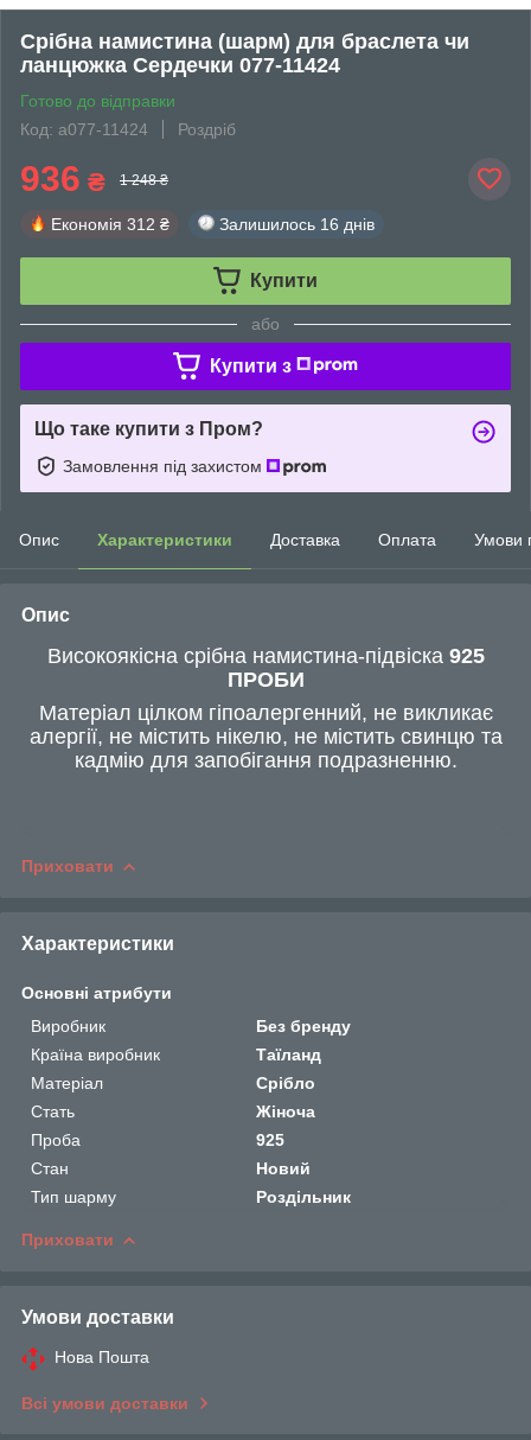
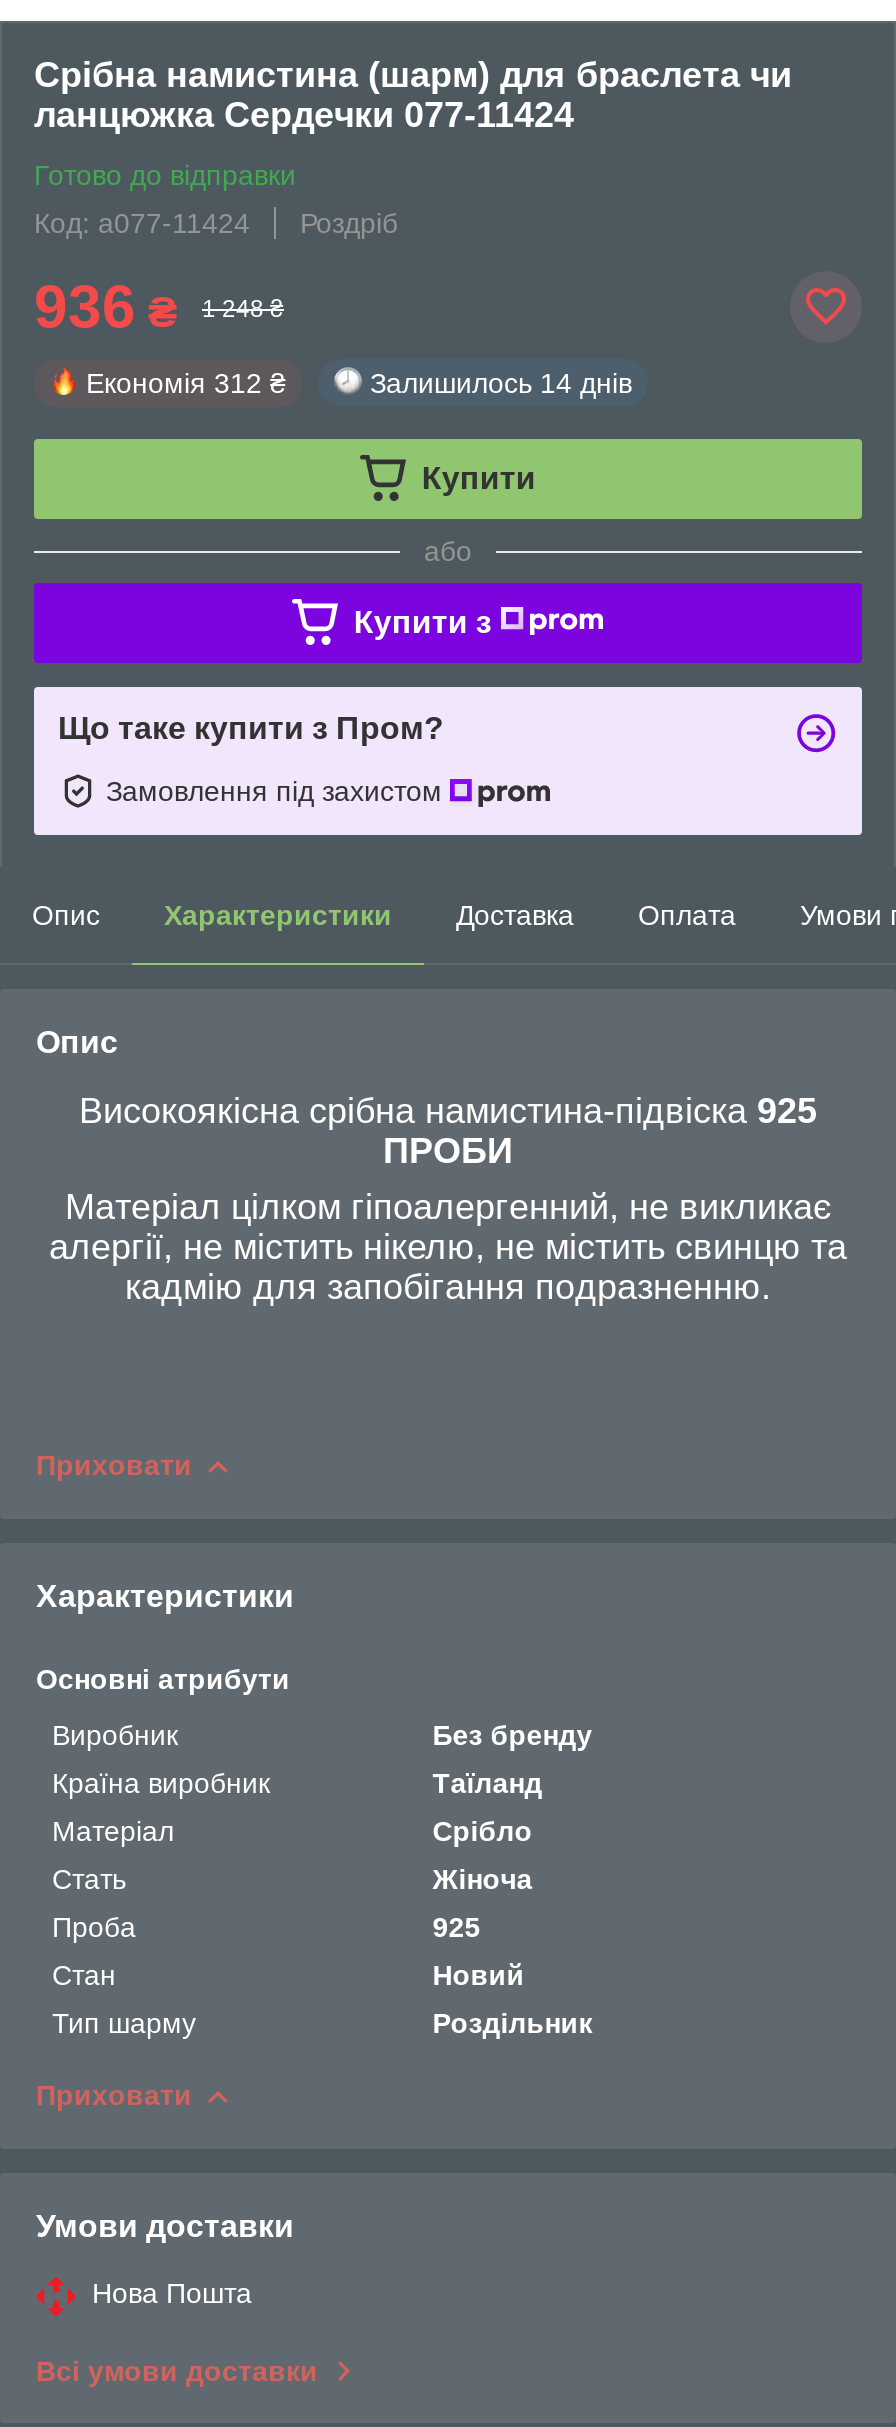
- Залишилось 16 днів
+ Залишилось 14 днів
